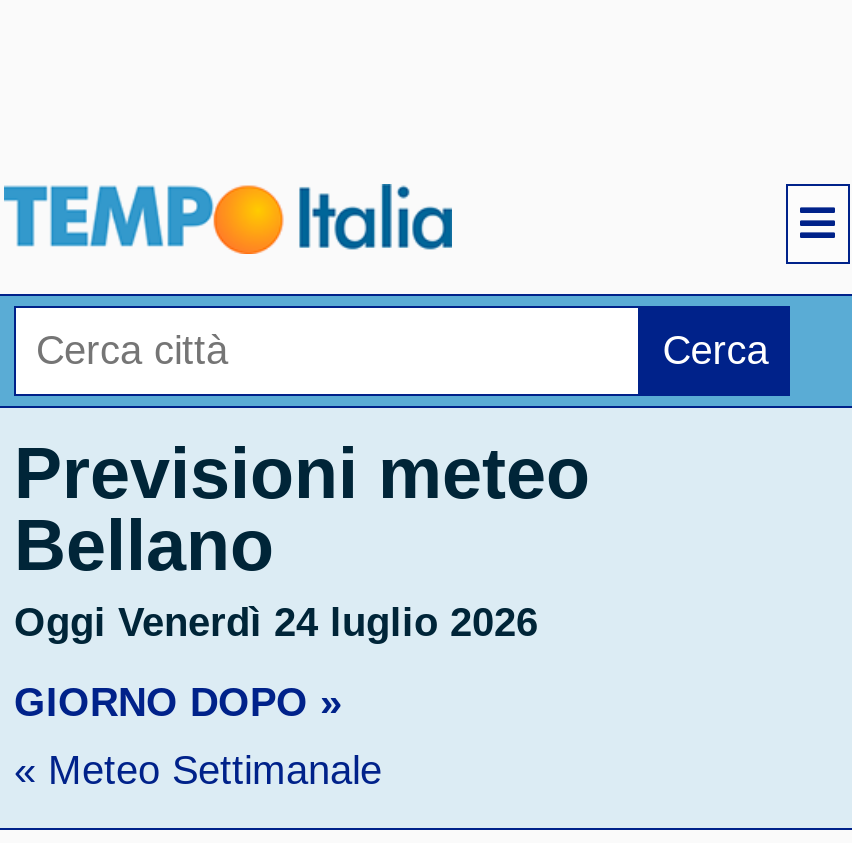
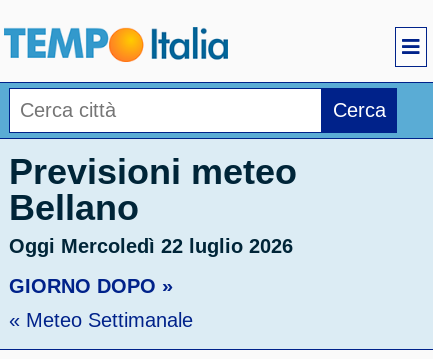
- Oggi Venerdì 24 luglio 2026
+ Oggi Mercoledì 22 luglio 2026
